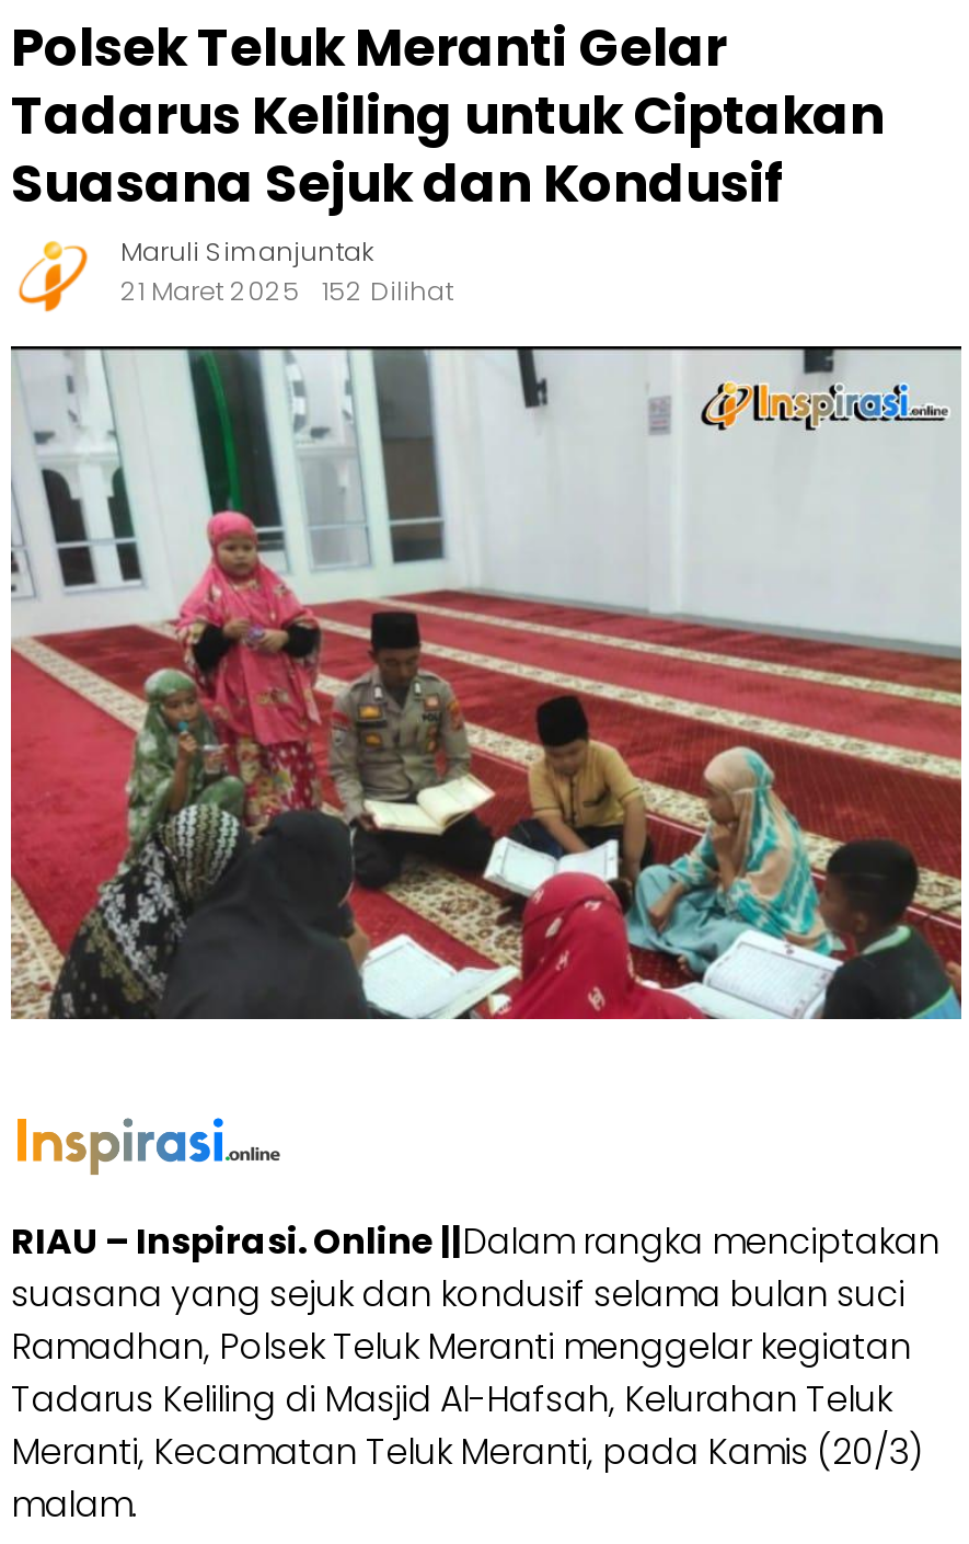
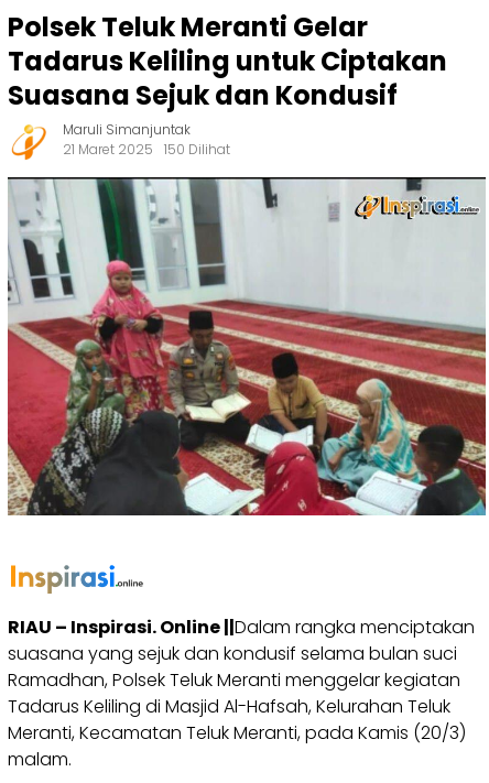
- 21 Maret 2025 152 Dilihat
+ 21 Maret 2025 150 Dilihat
